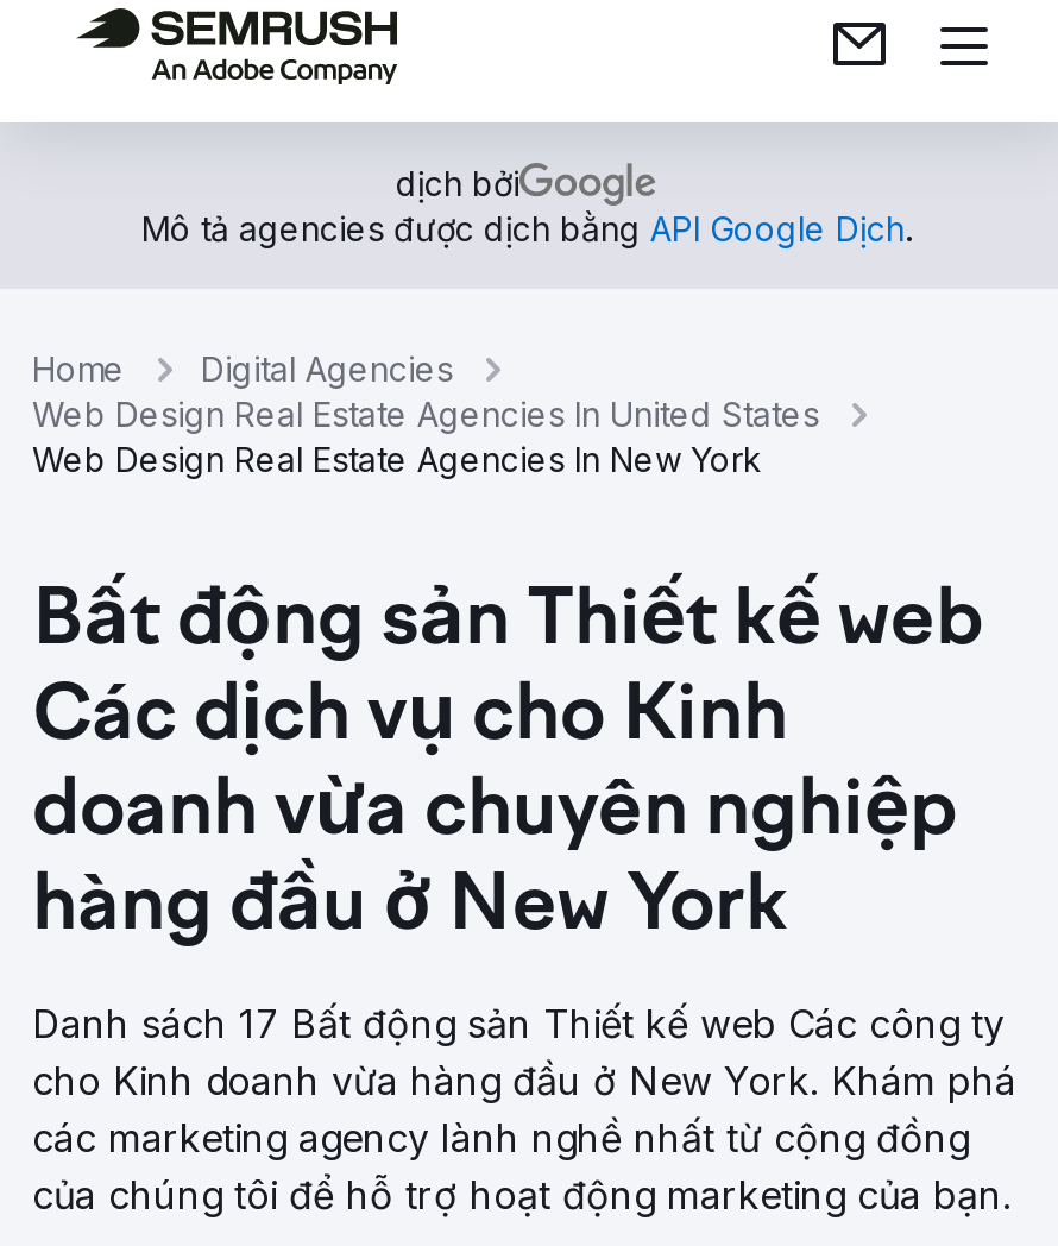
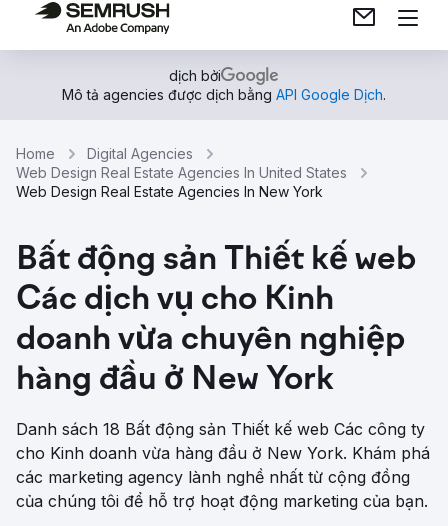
- Danh sách 17 Bất động sản Thiết kế web Các công ty
+ Danh sách 18 Bất động sản Thiết kế web Các công ty
